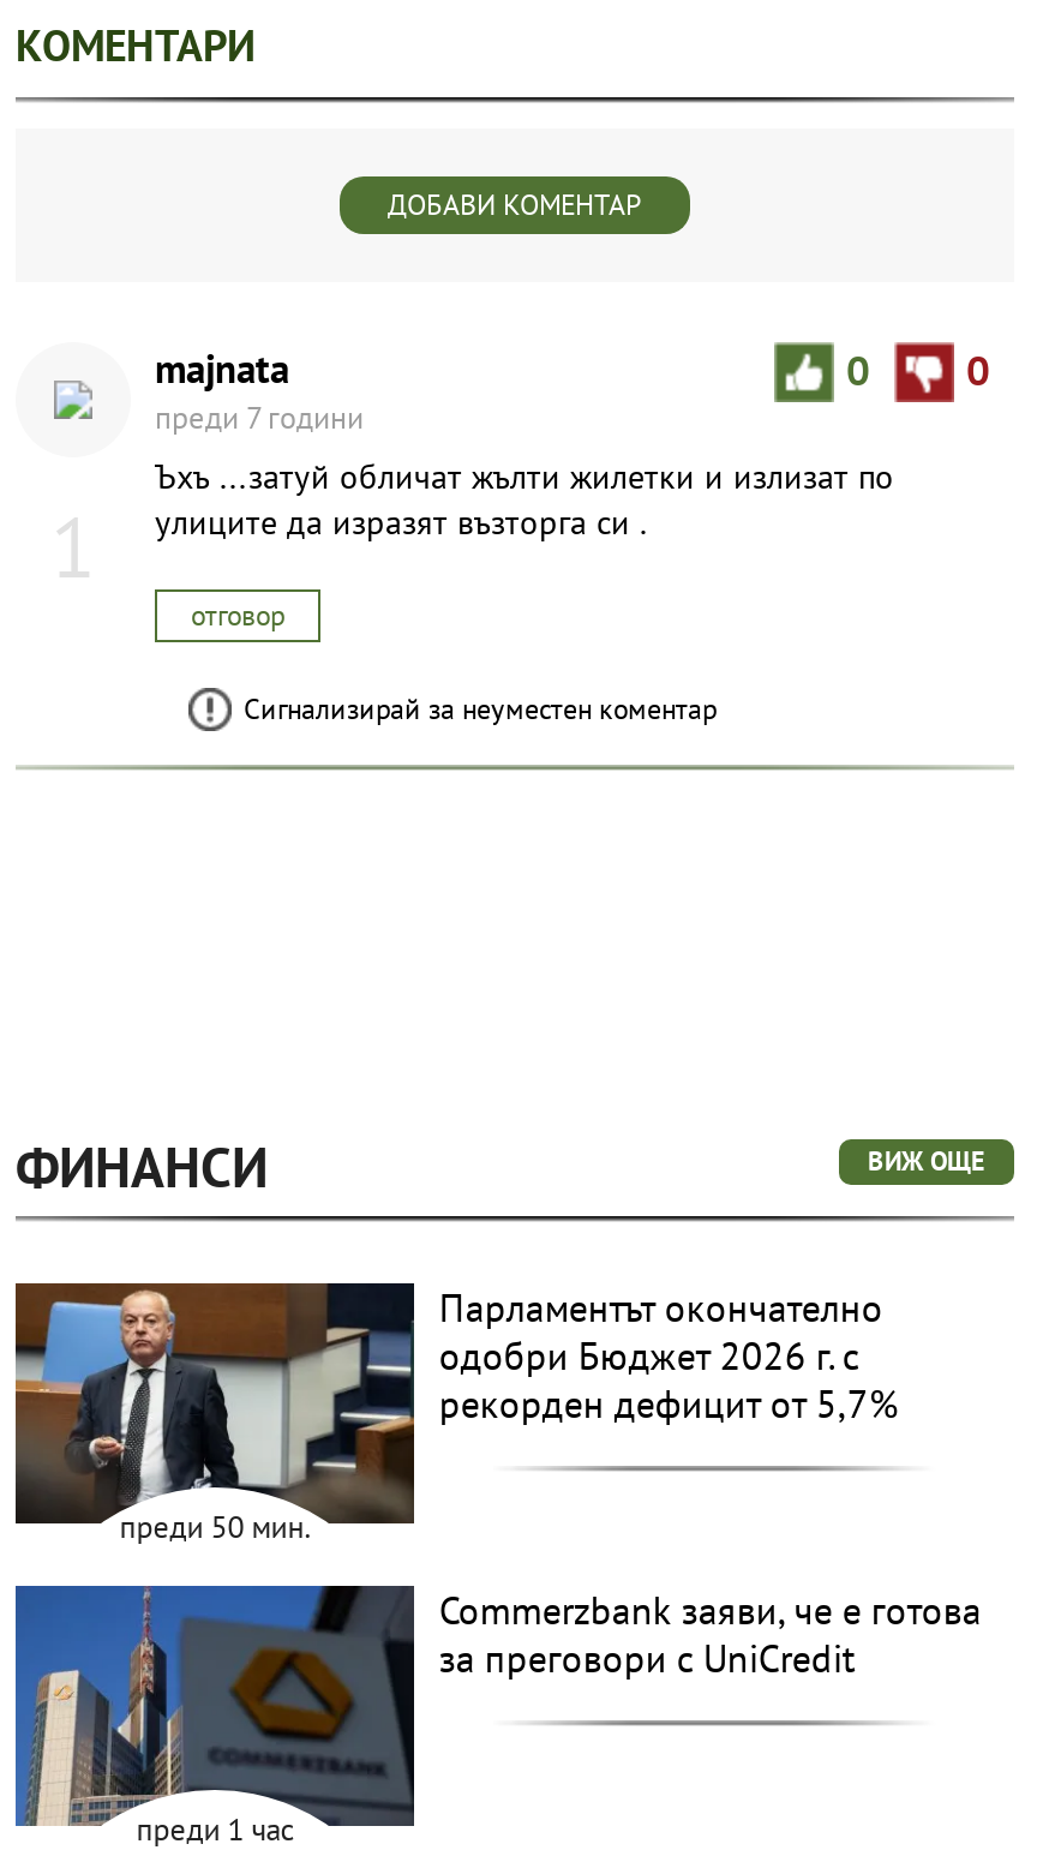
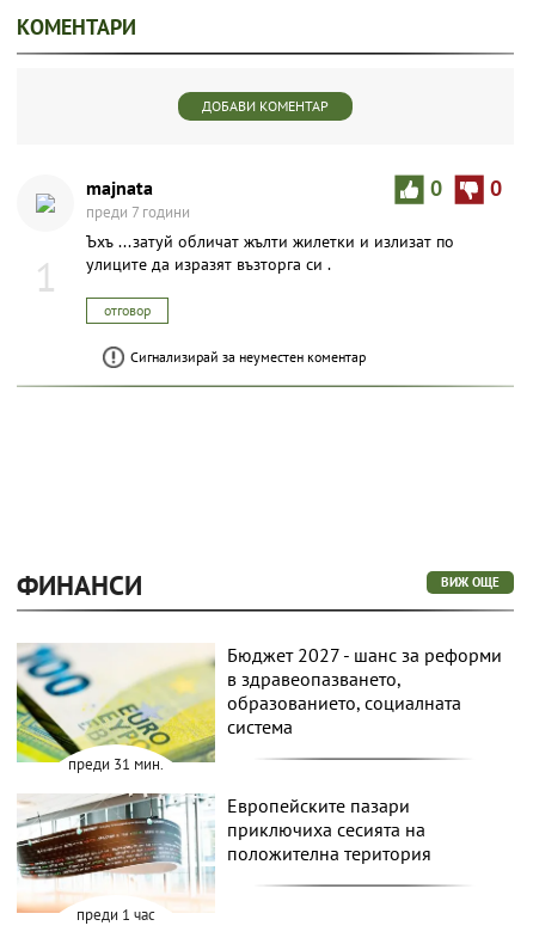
- [image]
- преди 50 мин.
+ [image]
+ преди 31 мин.

- Парламентът окончателно
- одобри Бюджет 2026 г. с
- рекорден дефицит от 5,7%
+ Бюджет 2027 - шанс за реформи
+ в здравеопазването,
+ образованието, социалната
+ система

- [image]
- Commerzbank заяви, че е готова
- за преговори с UniCredit
+ [image]
+ Европейските пазари
+ приключиха сесията на
+ положителна територия
